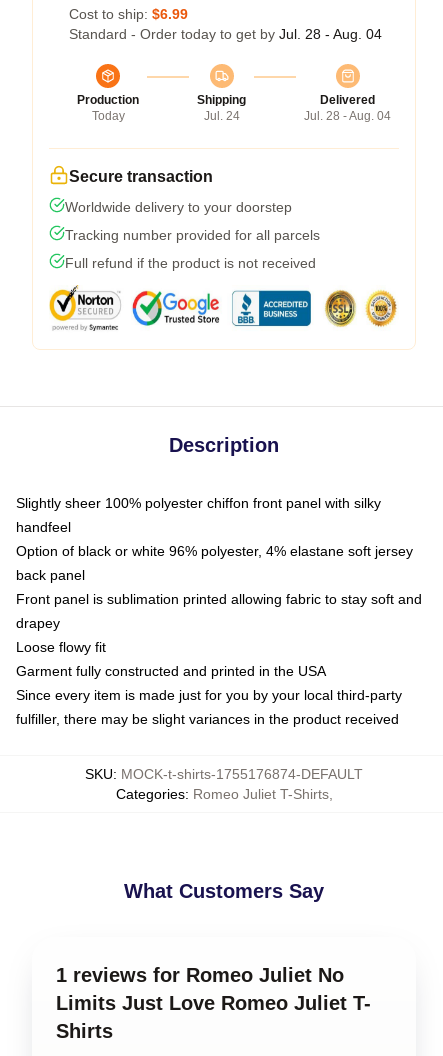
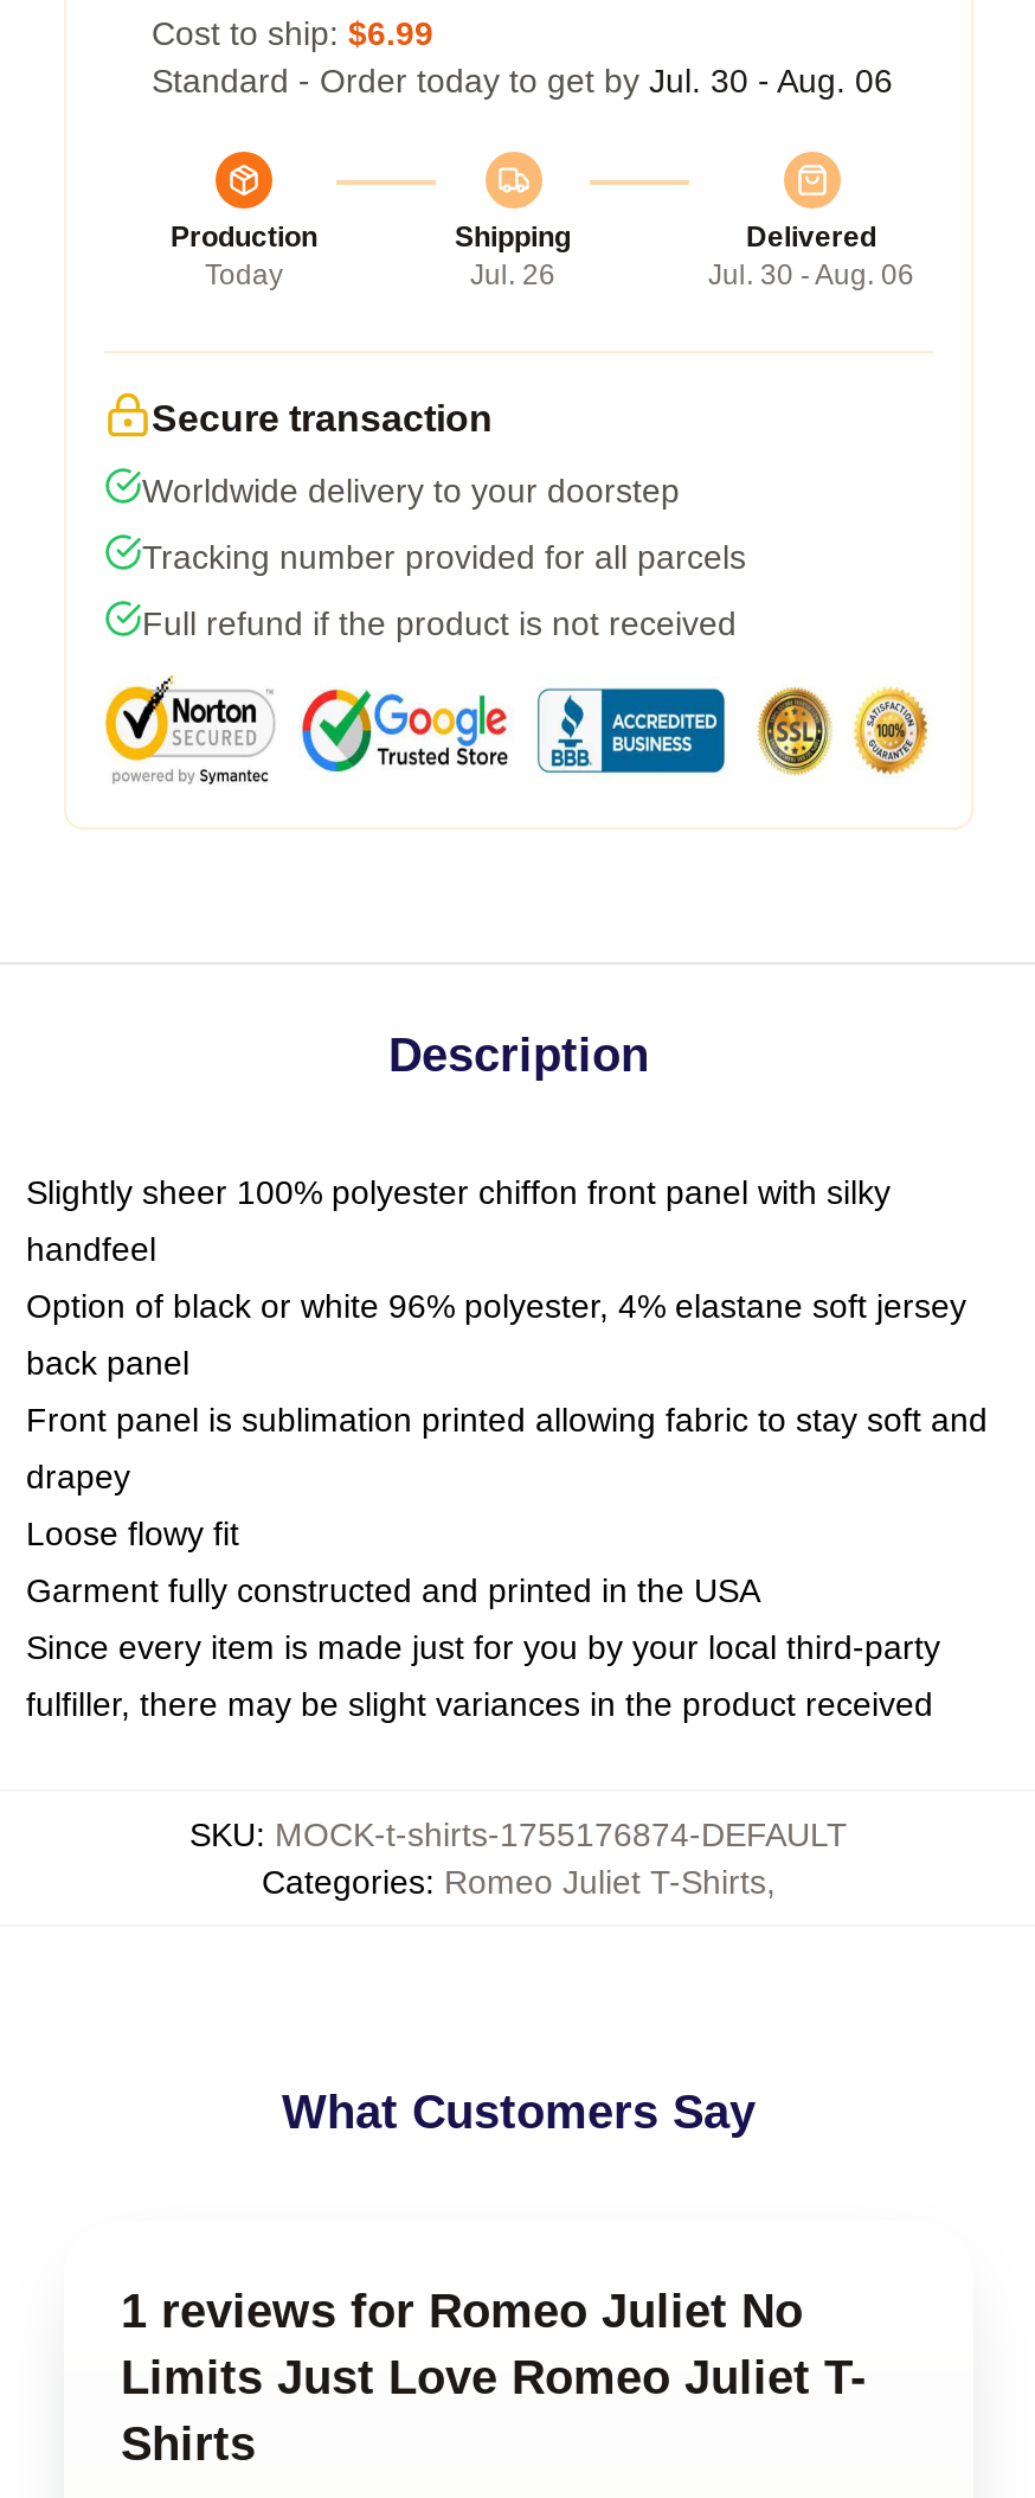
- Standard - Order today to get by Jul. 28 - Aug. 04
+ Standard - Order today to get by Jul. 30 - Aug. 06

- Jul. 24
+ Jul. 26

- Jul. 28 - Aug. 04
+ Jul. 30 - Aug. 06
